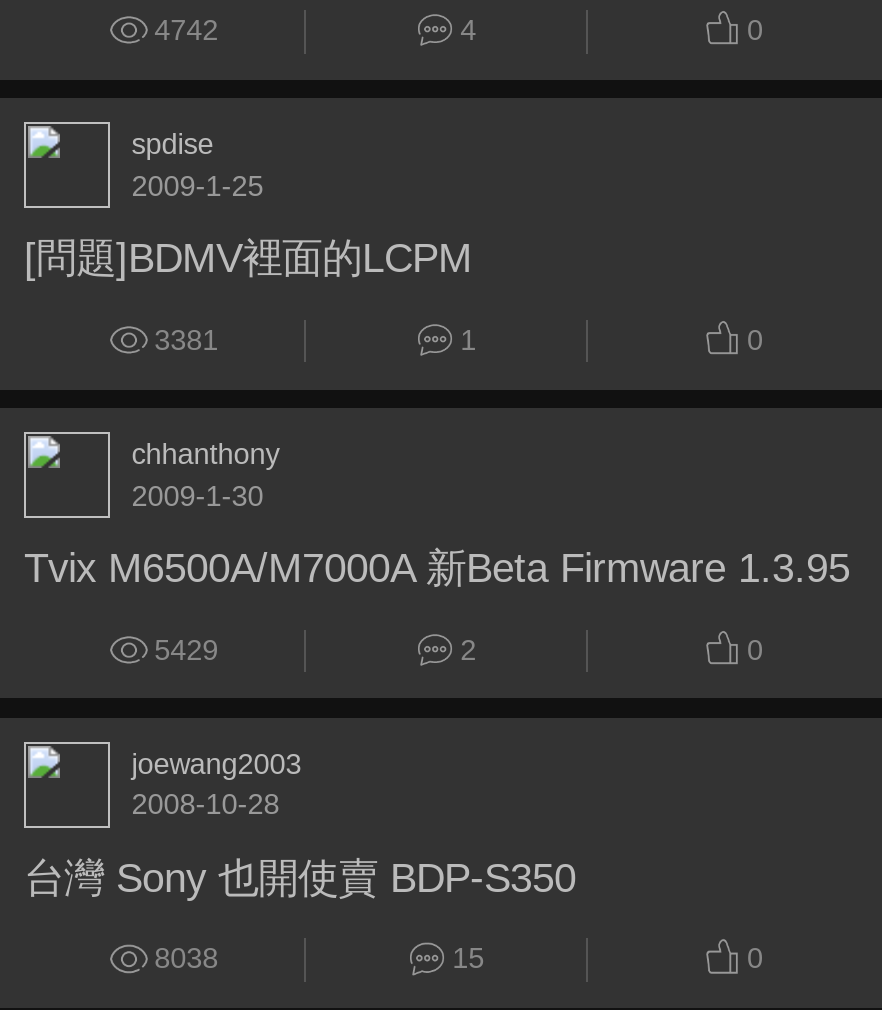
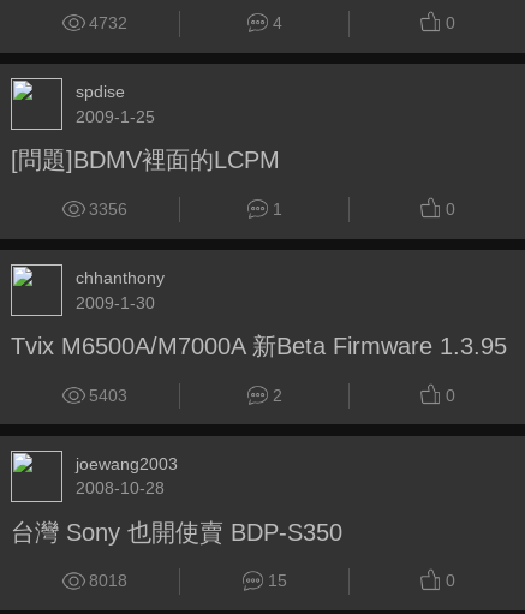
- 4742
+ 4732

- 3381
+ 3356

- 5429
+ 5403

- 8038
+ 8018
